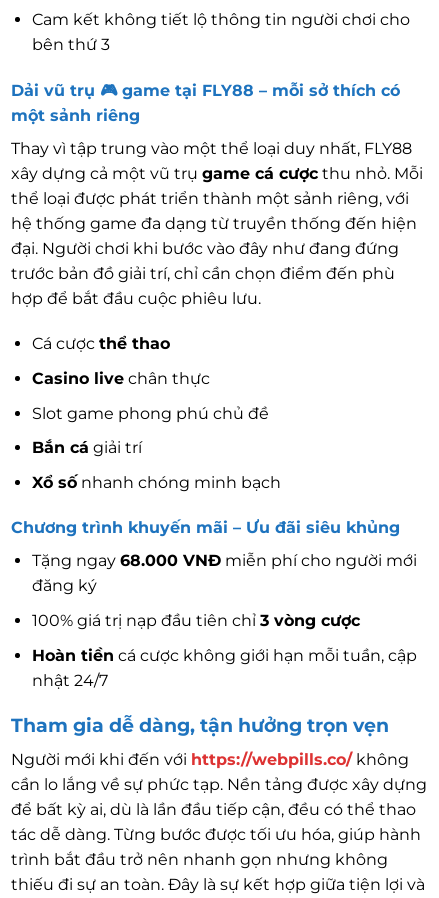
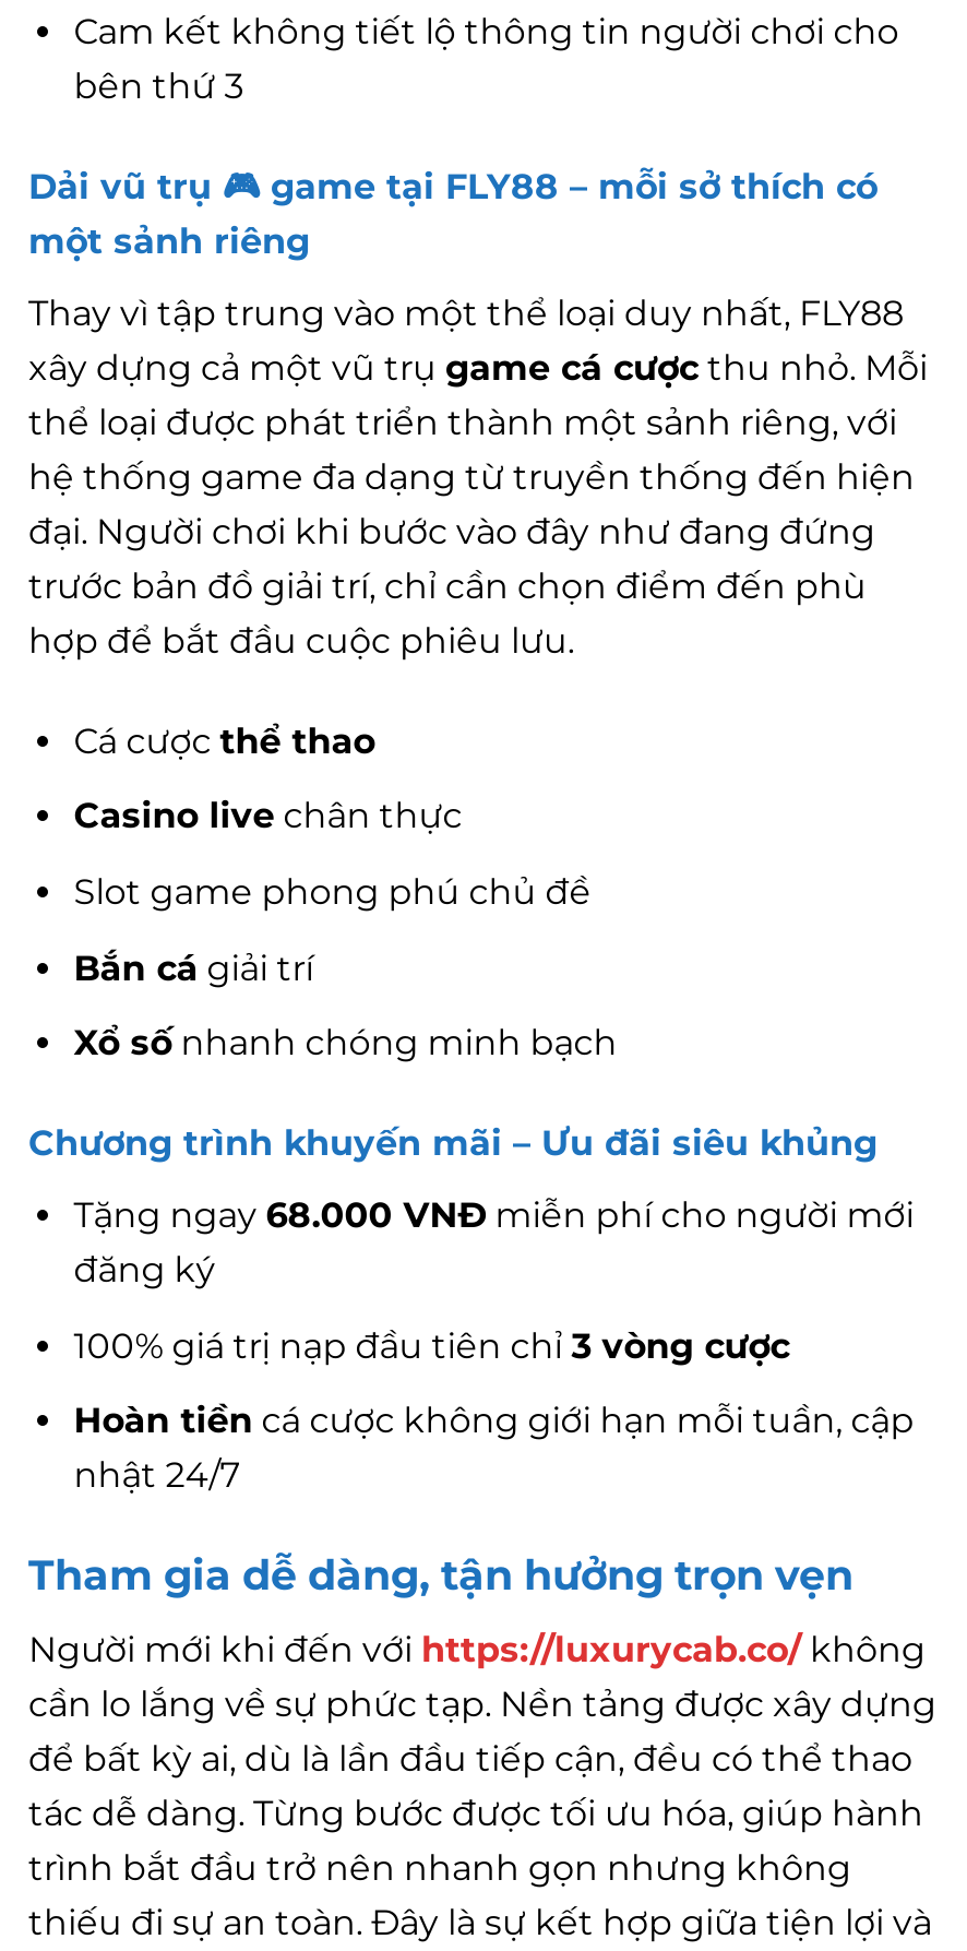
- Người mới khi đến với https://webpills.co/ không
+ Người mới khi đến với https://luxurycab.co/ không
